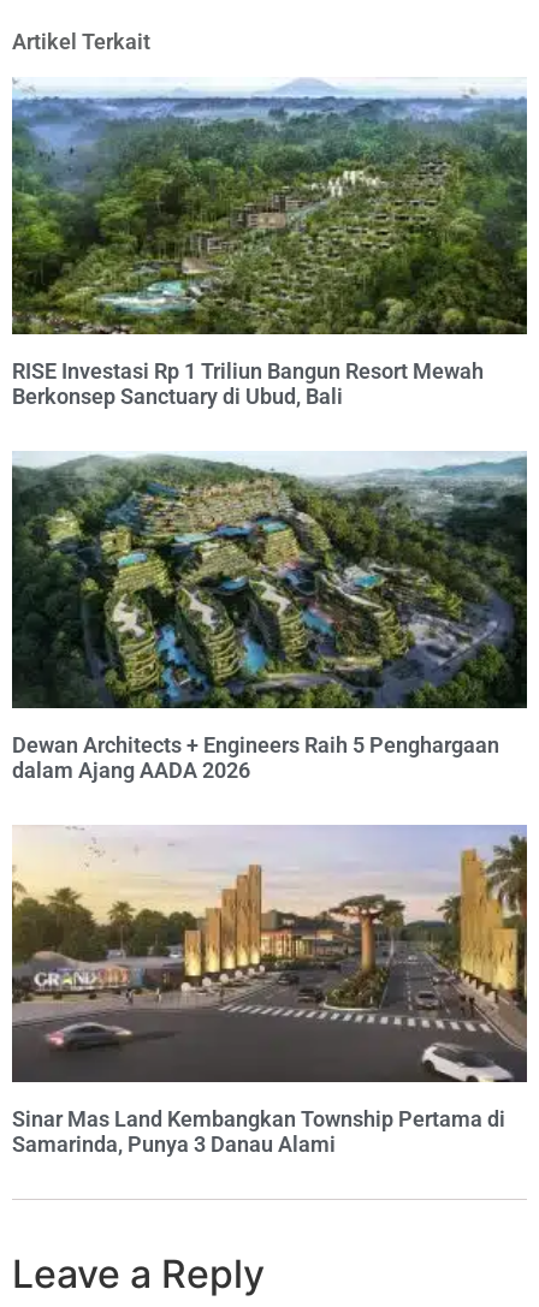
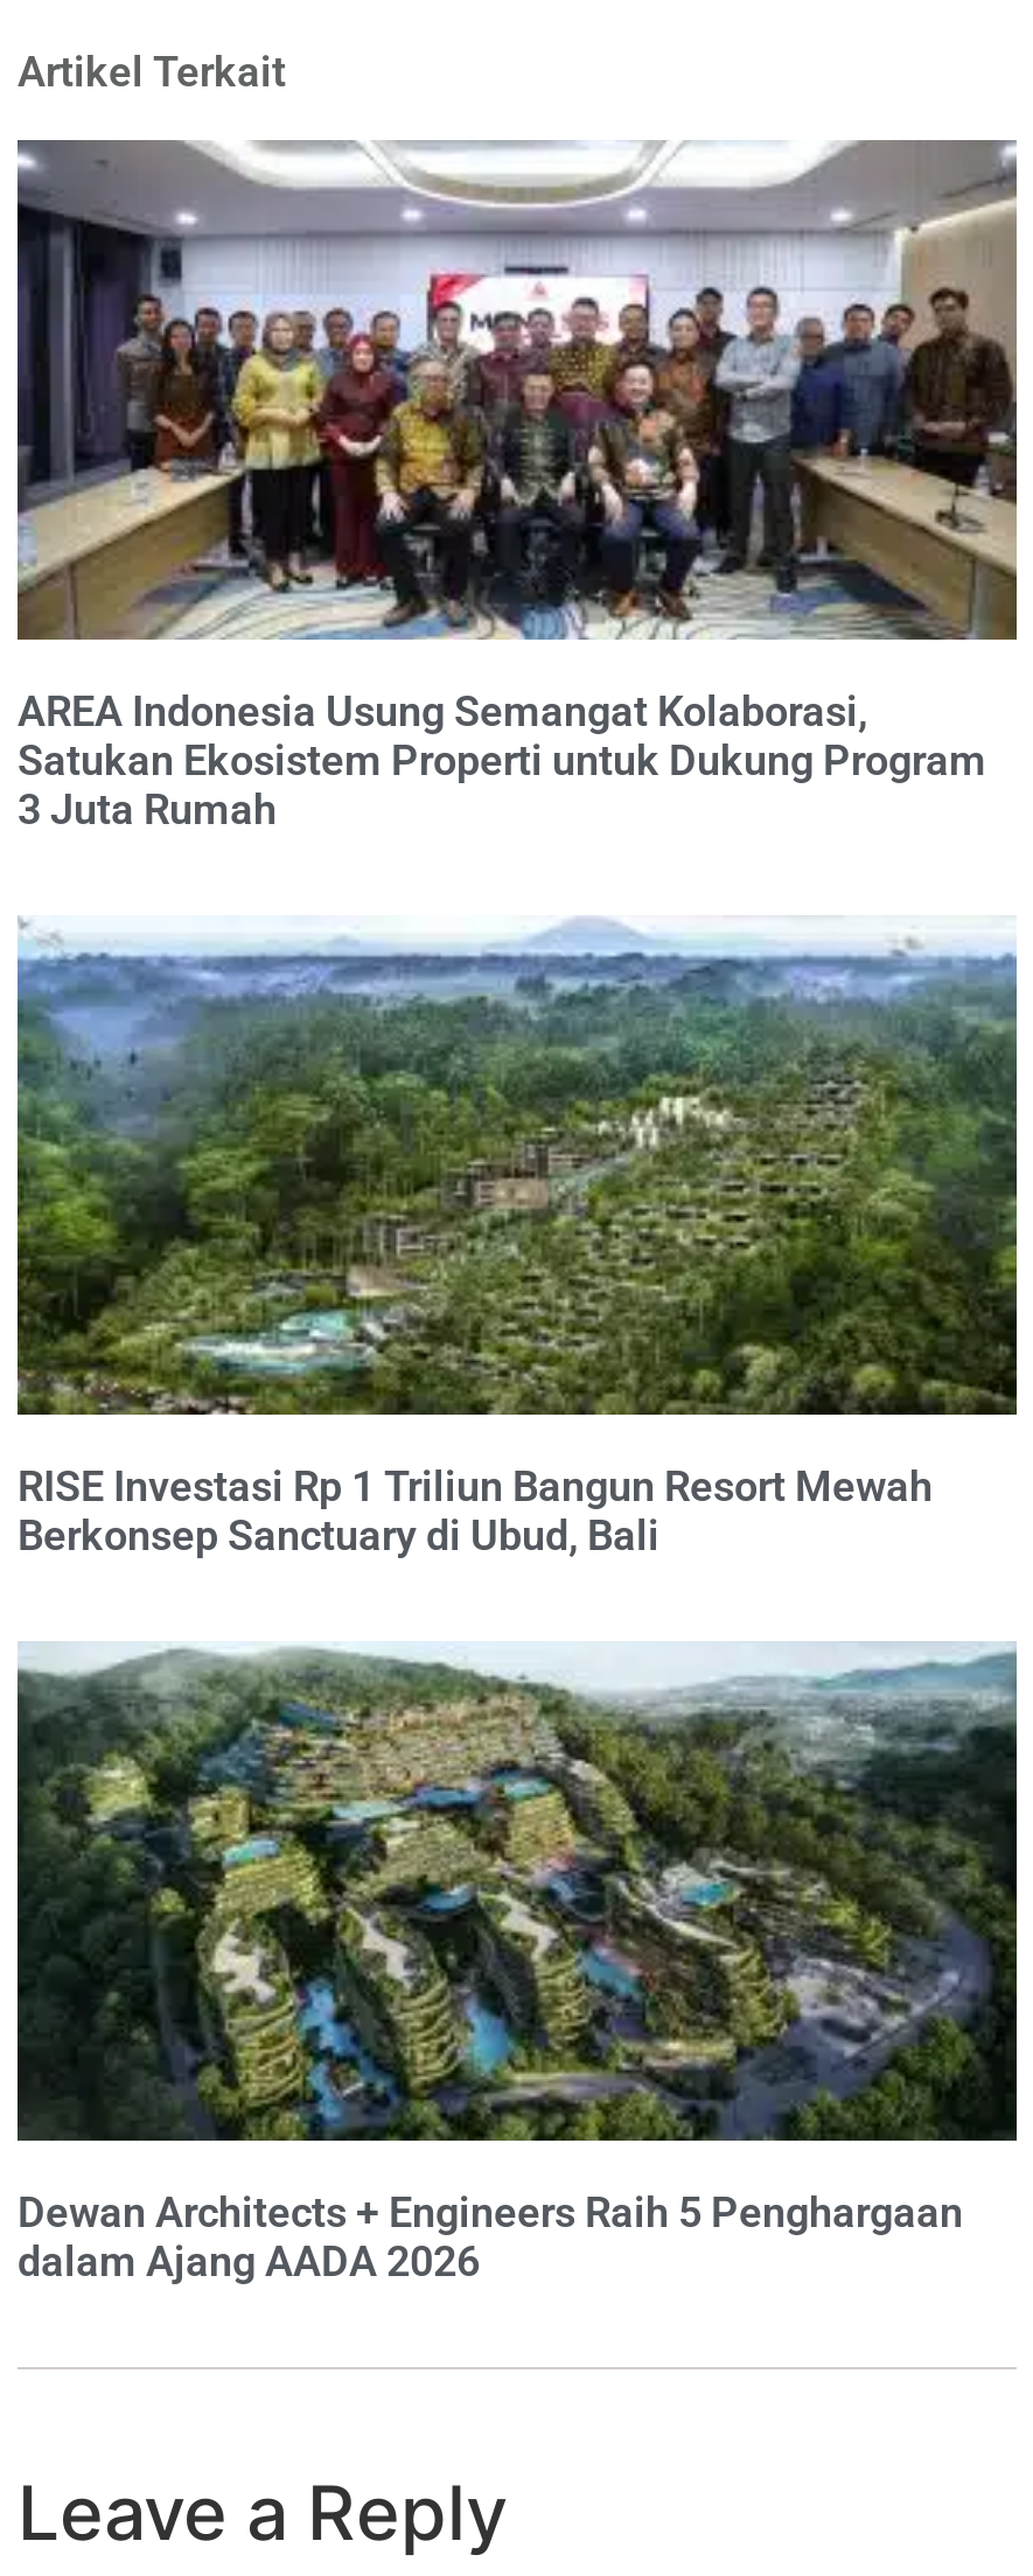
+ [image]
+ AREA Indonesia Usung Semangat Kolaborasi,
+ Satukan Ekosistem Properti untuk Dukung Program
+ 3 Juta Rumah

moved down: [image] | RISE Investasi Rp 1 Triliun Bangun Resort Mewah | Berkonsep Sanctuary di Ubud, Bali | Dewan Architects + Engineers Raih 5 Penghargaan | dalam Ajang AADA 2026

- [image]
- Sinar Mas Land Kembangkan Township Pertama di
- Samarinda, Punya 3 Danau Alami
